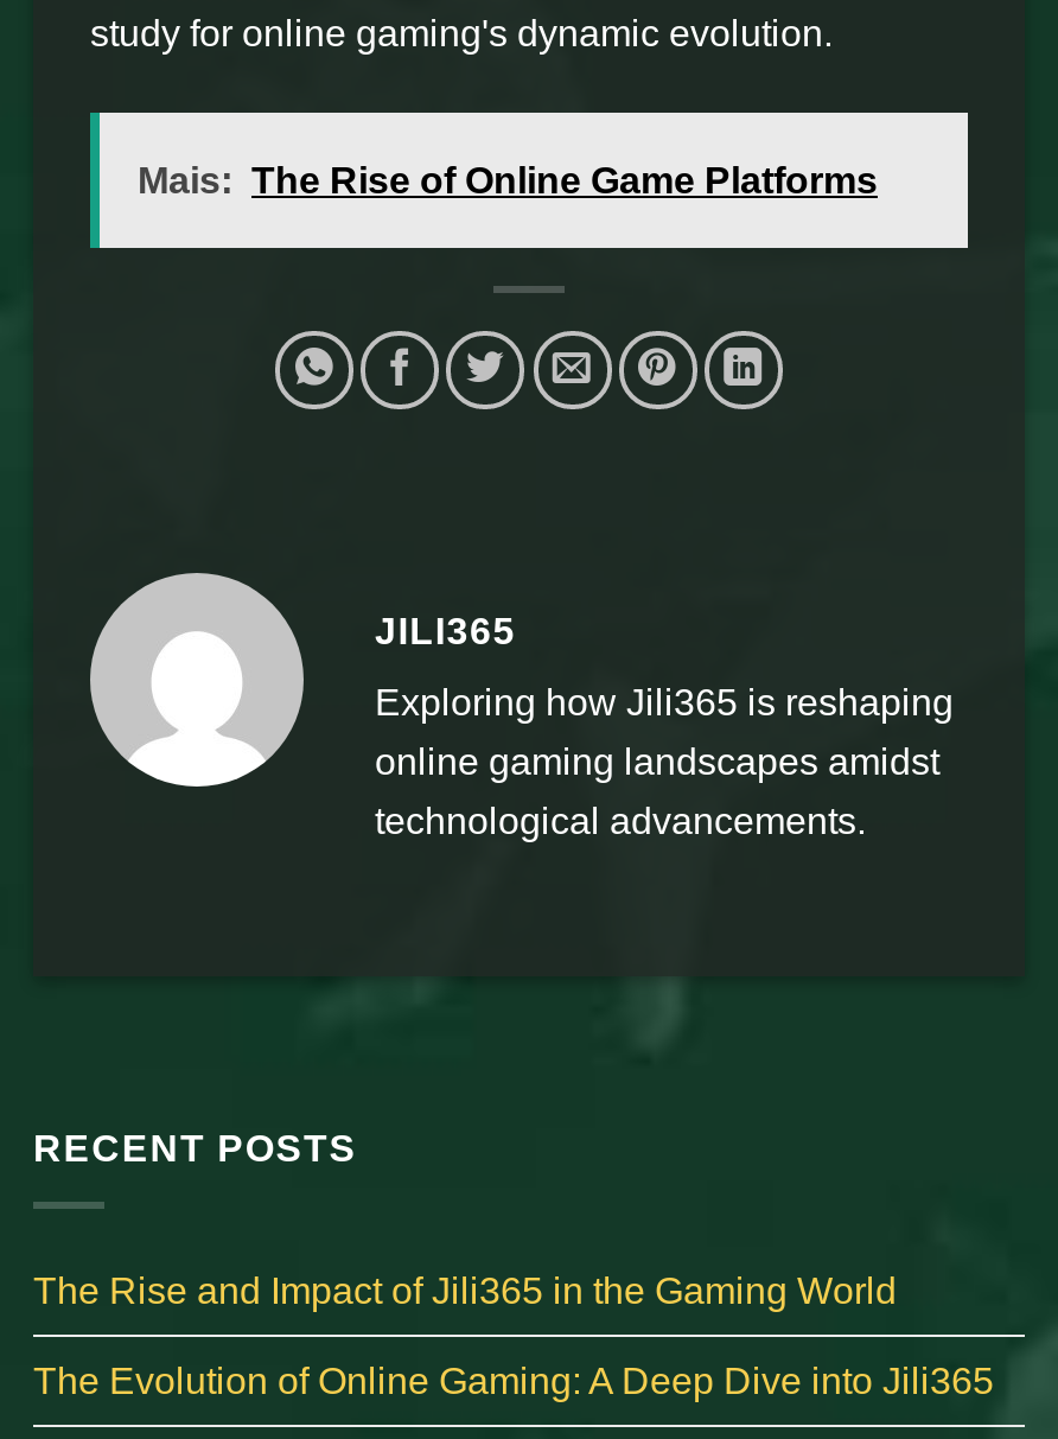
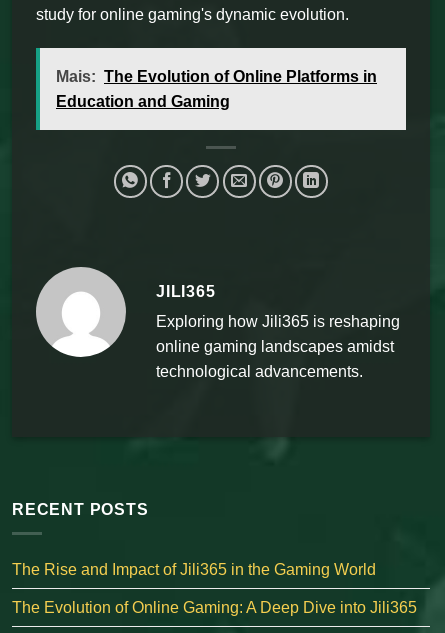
- Mais: The Rise of Online Game Platforms
+ Mais: The Evolution of Online Platforms in
+ Education and Gaming
